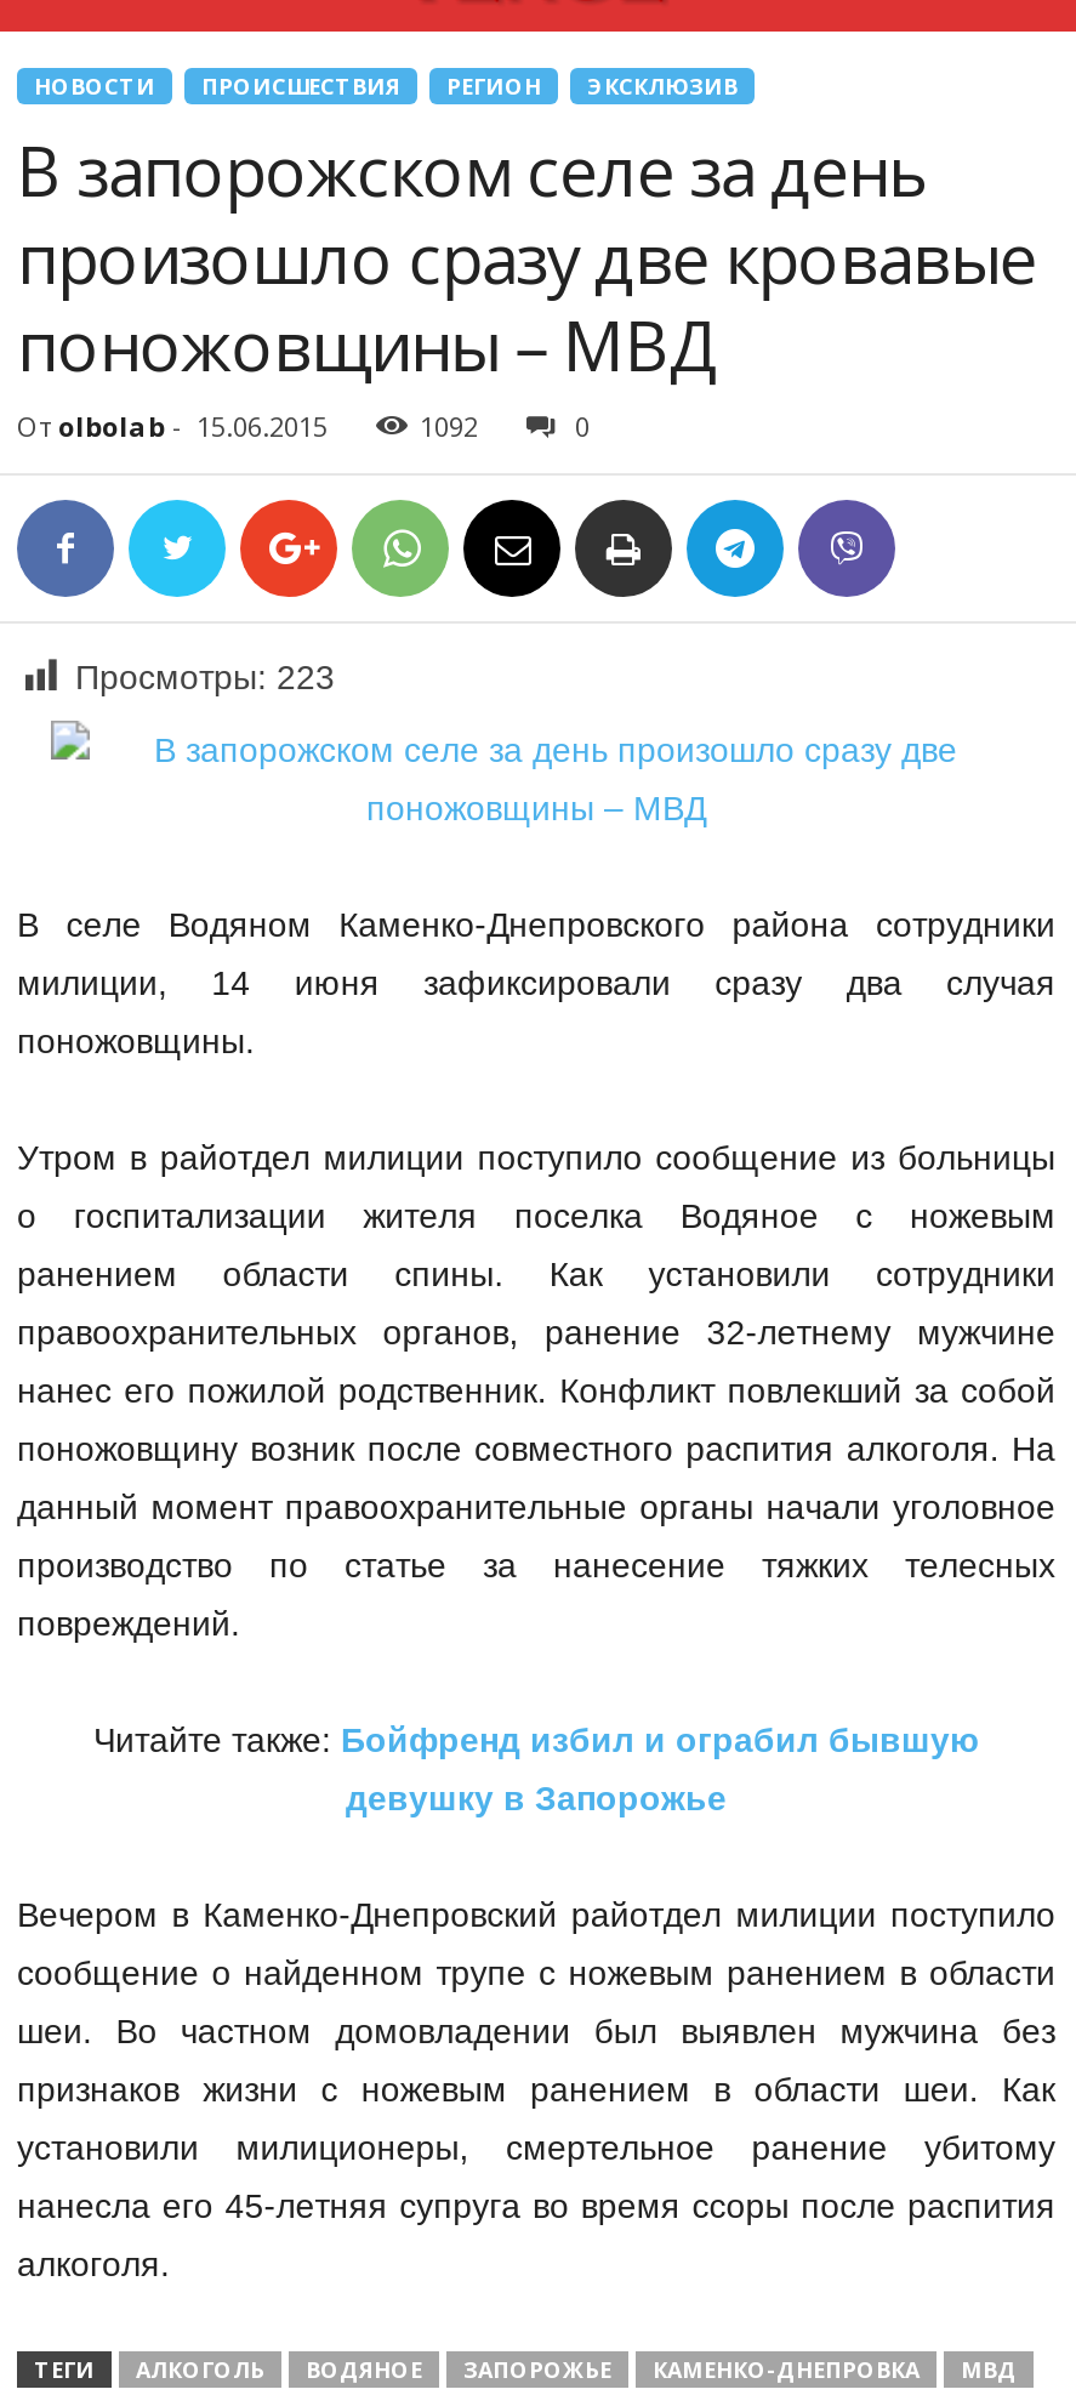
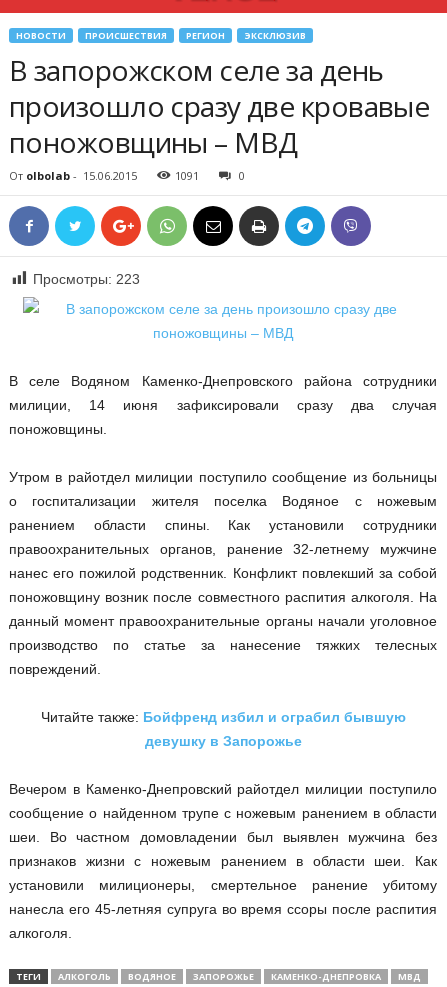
- 1092
+ 1091
